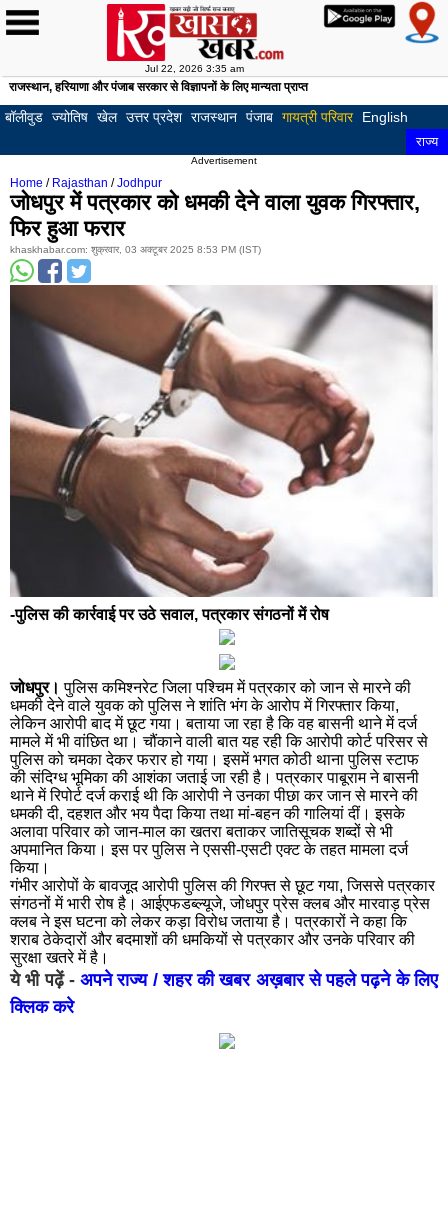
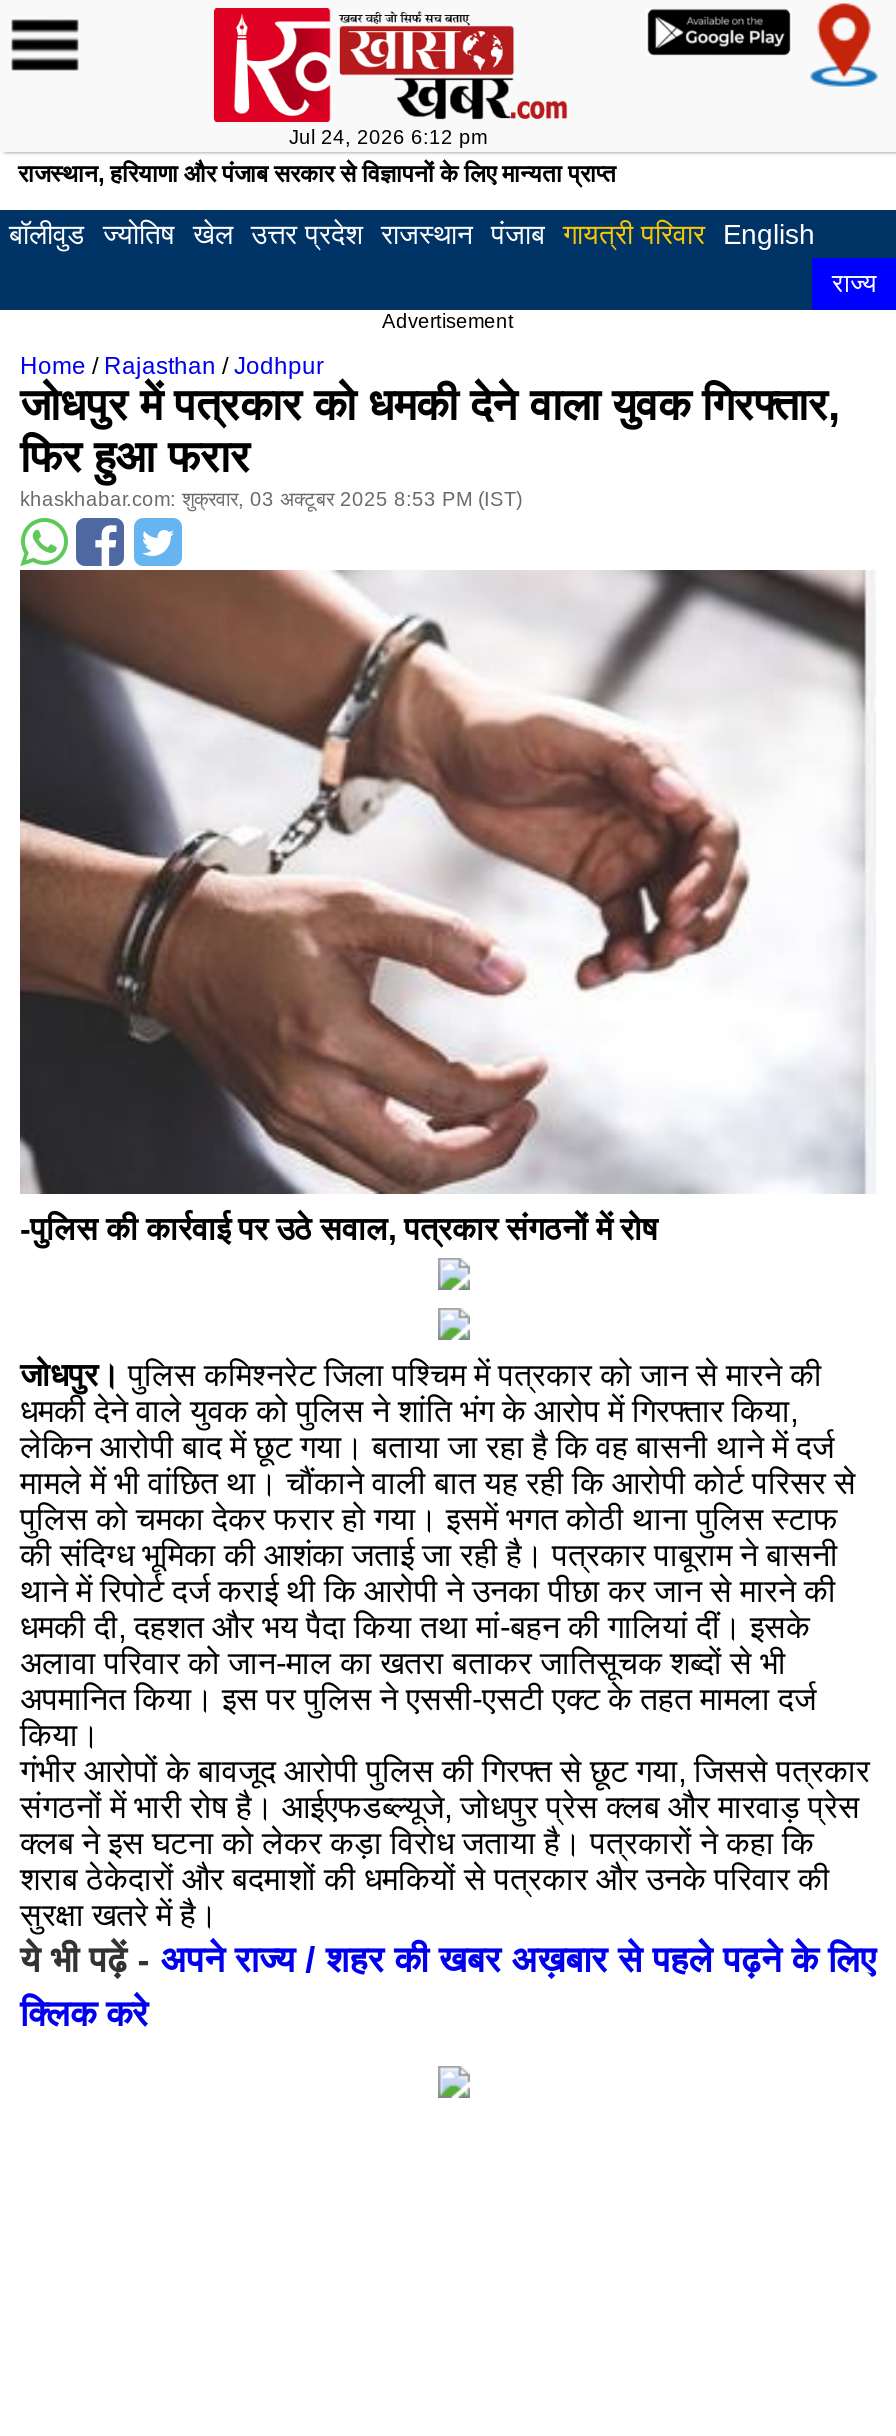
- Jul 22, 2026 3:35 am
+ Jul 24, 2026 6:12 pm
